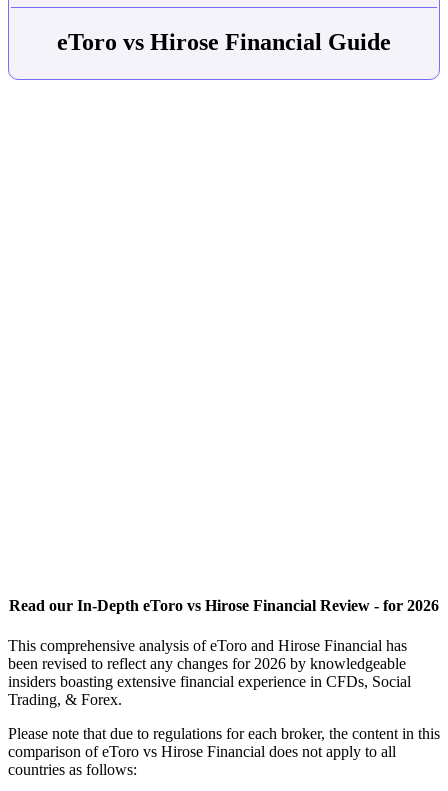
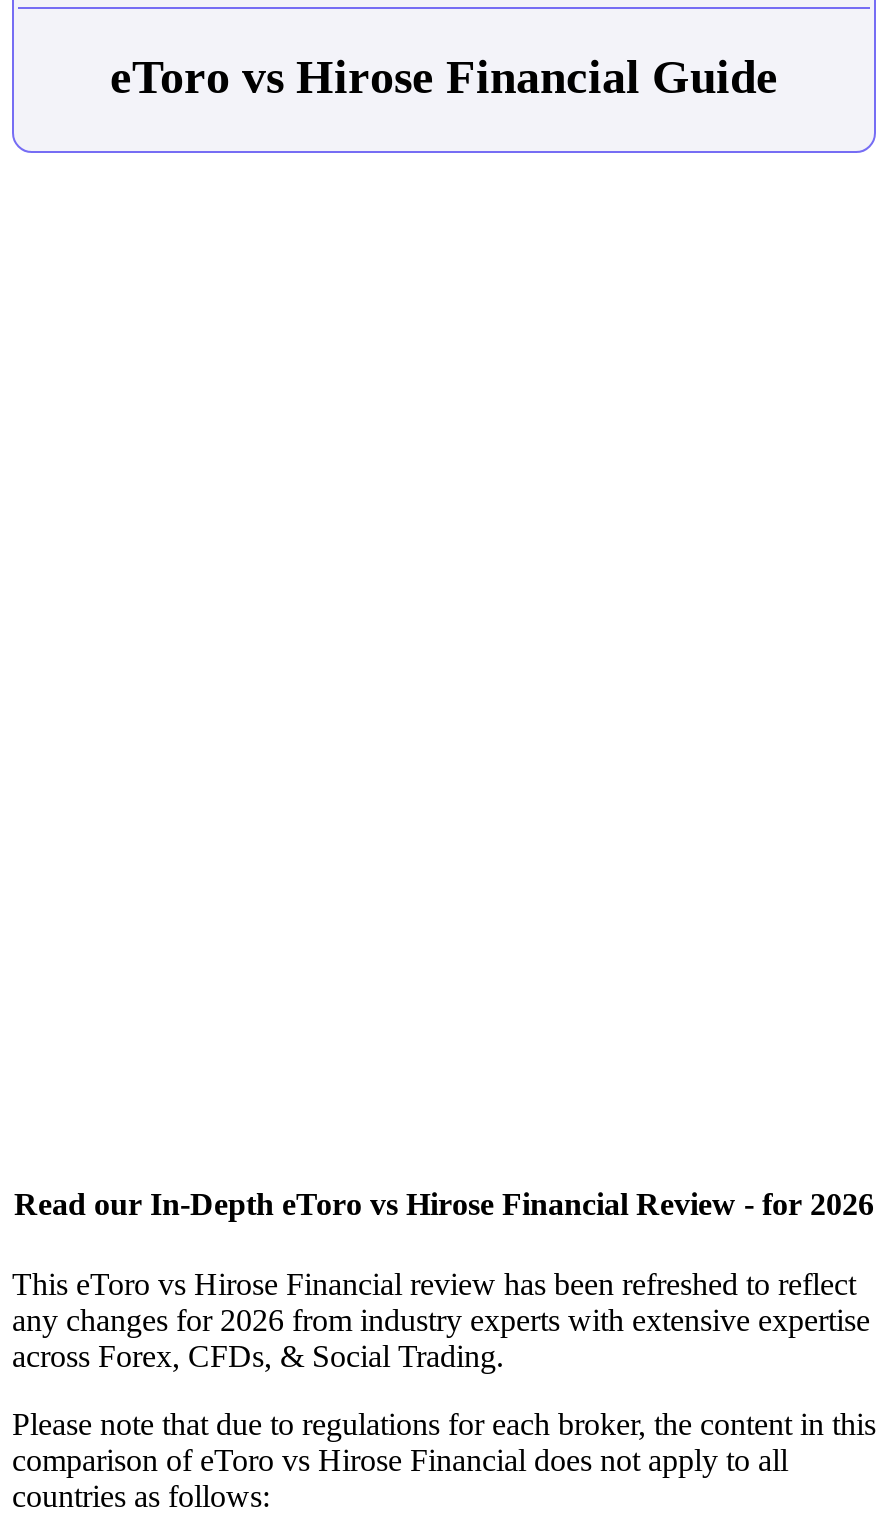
- This comprehensive analysis of eToro and Hirose Financial has
- been revised to reflect any changes for 2026 by knowledgeable
- insiders boasting extensive financial experience in CFDs, Social
- Trading, & Forex.
+ This eToro vs Hirose Financial review has been refreshed to reflect
+ any changes for 2026 from industry experts with extensive expertise
+ across Forex, CFDs, & Social Trading.
